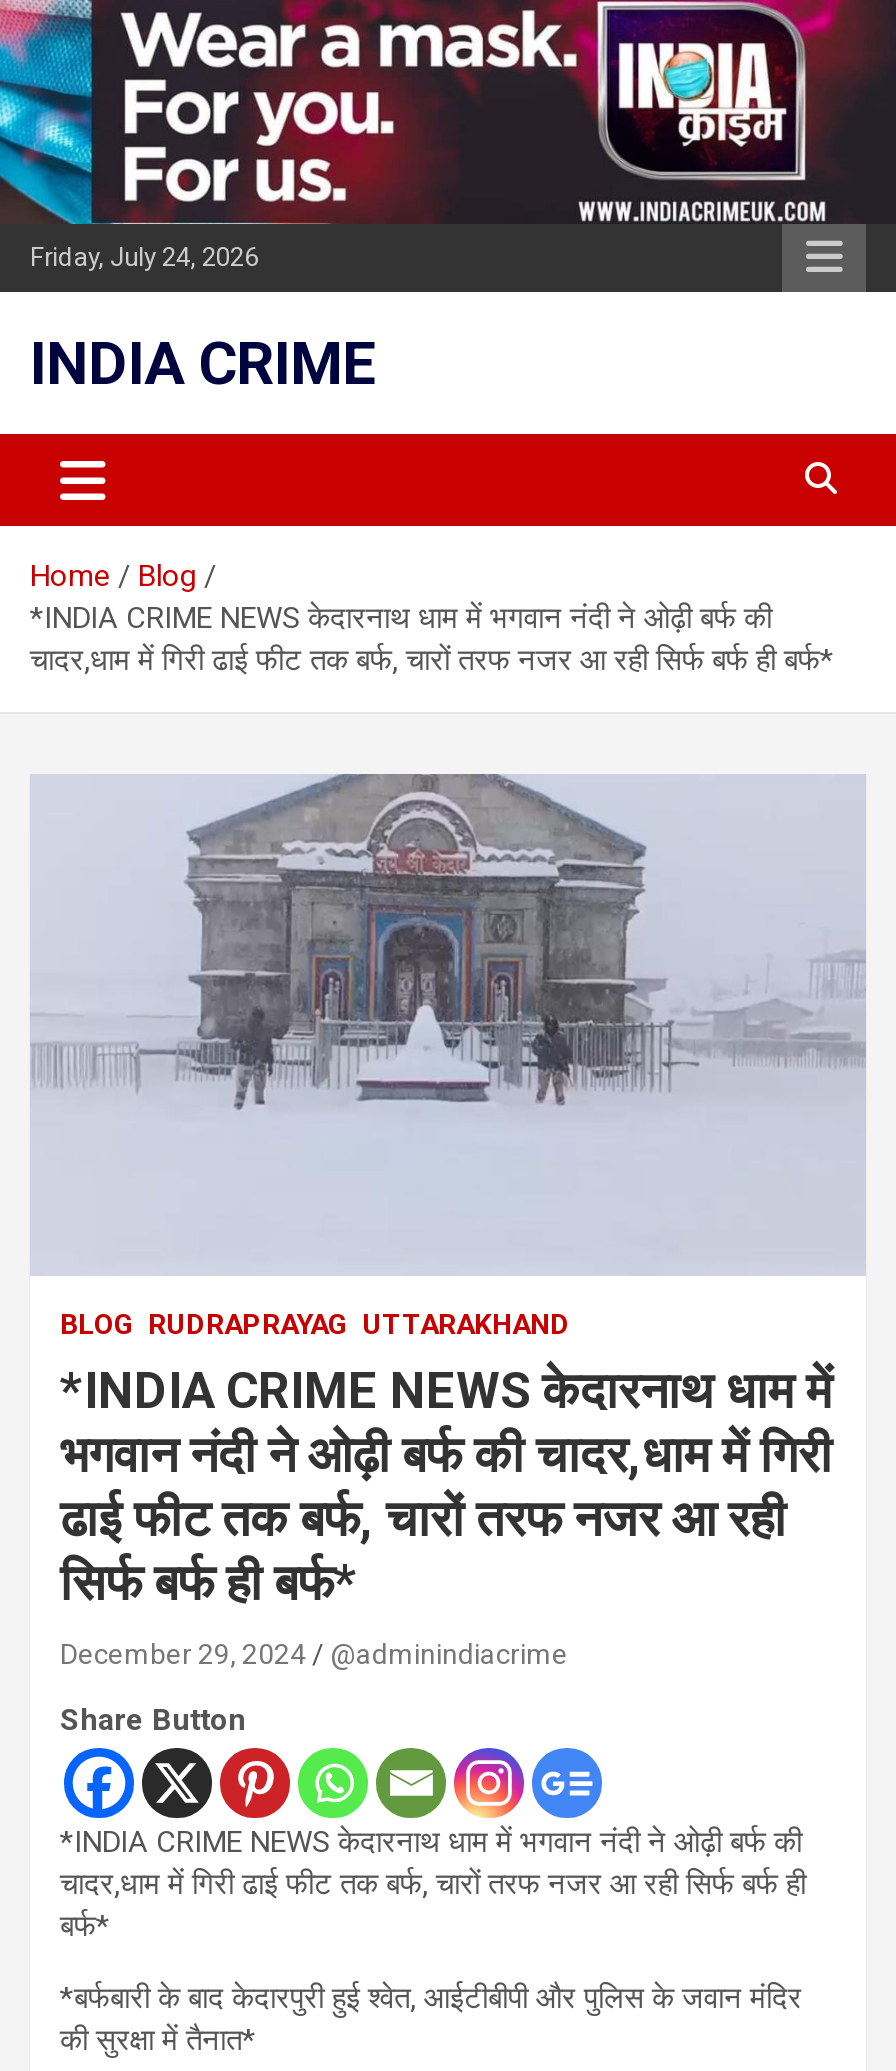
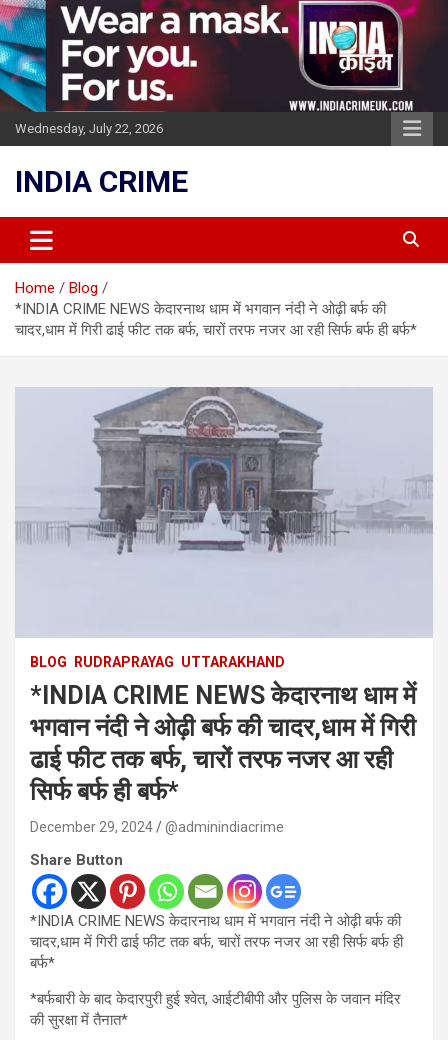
- Friday, July 24, 2026
+ Wednesday, July 22, 2026
